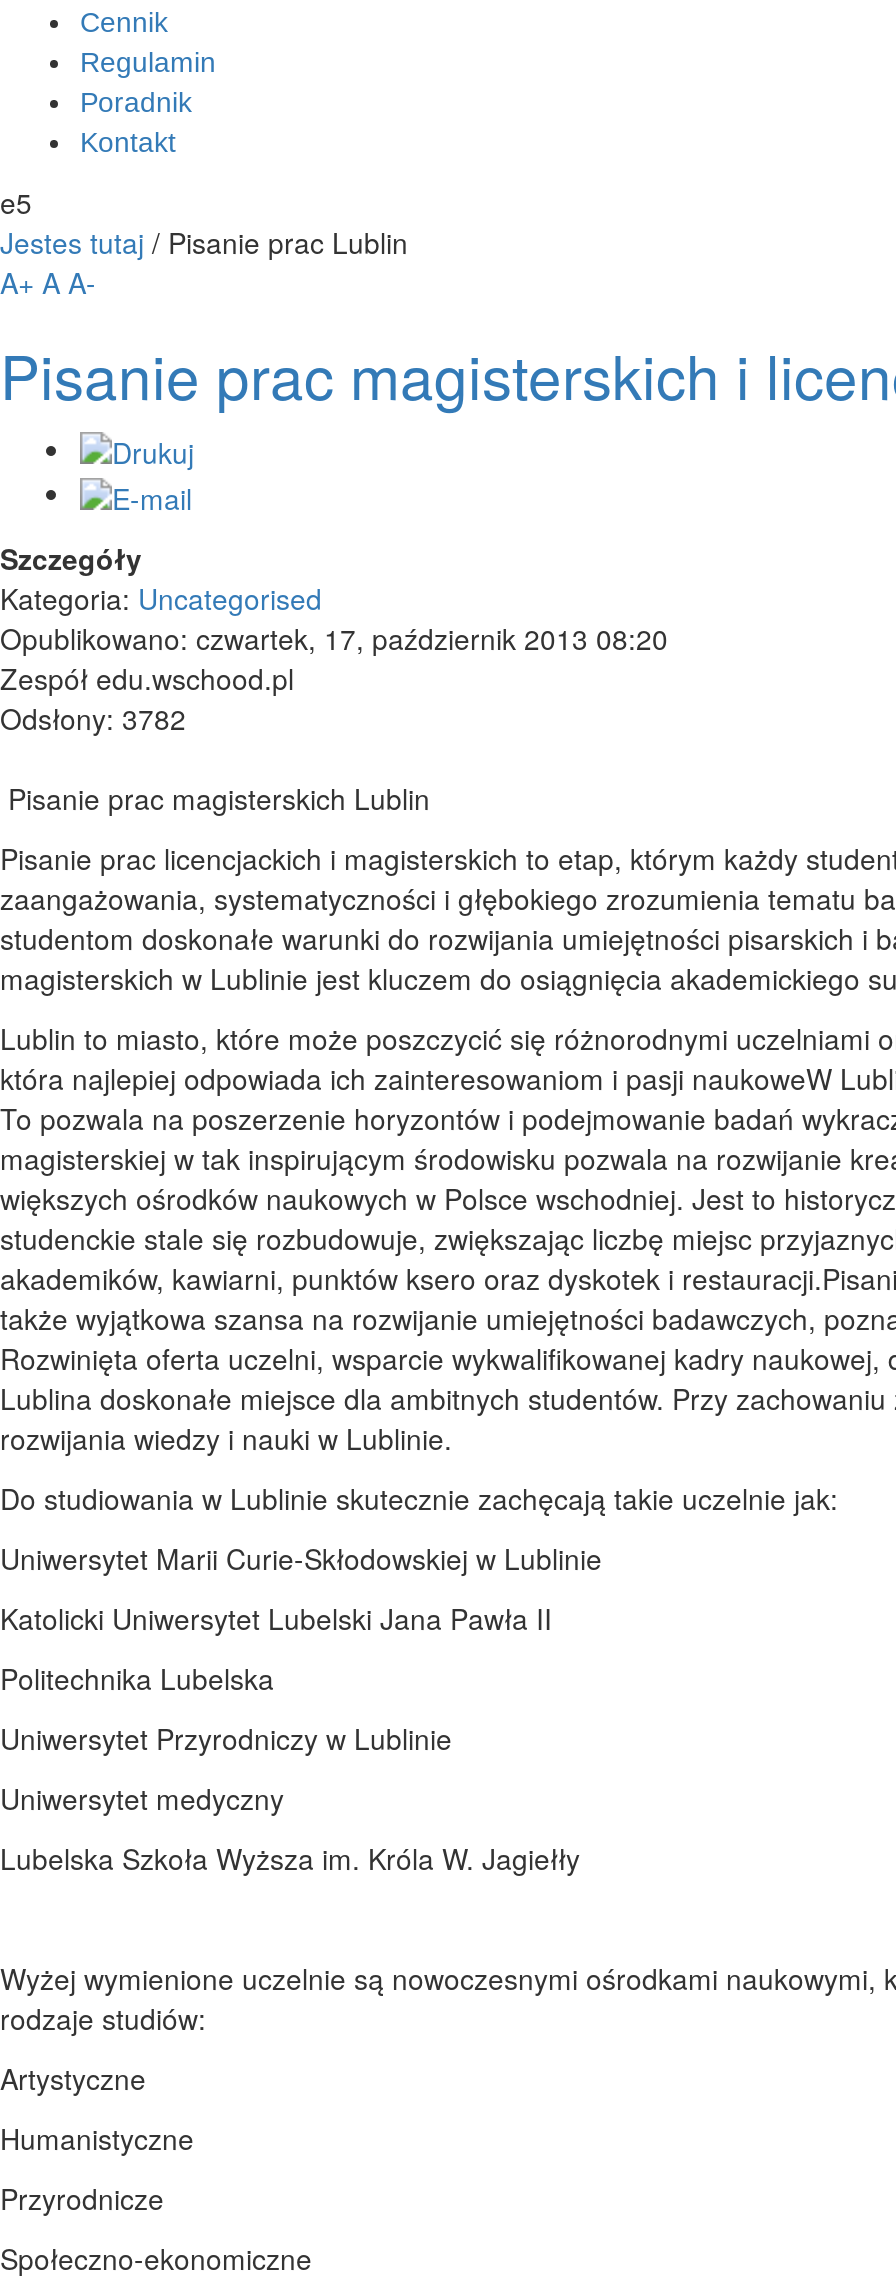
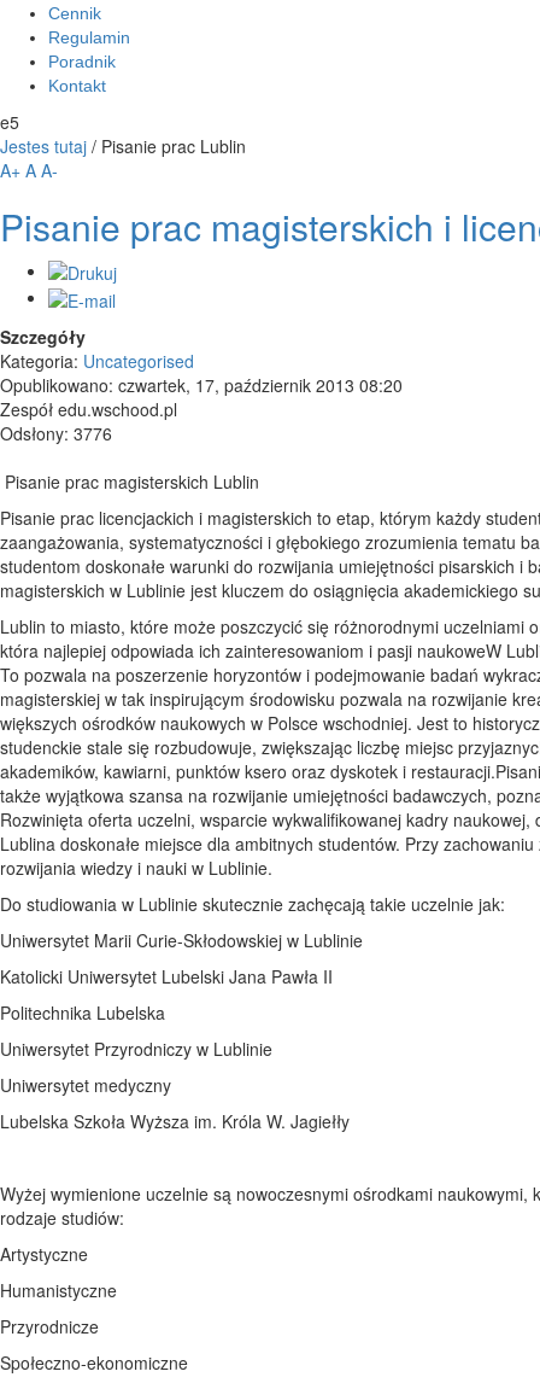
- Odsłony: 3782
+ Odsłony: 3776
